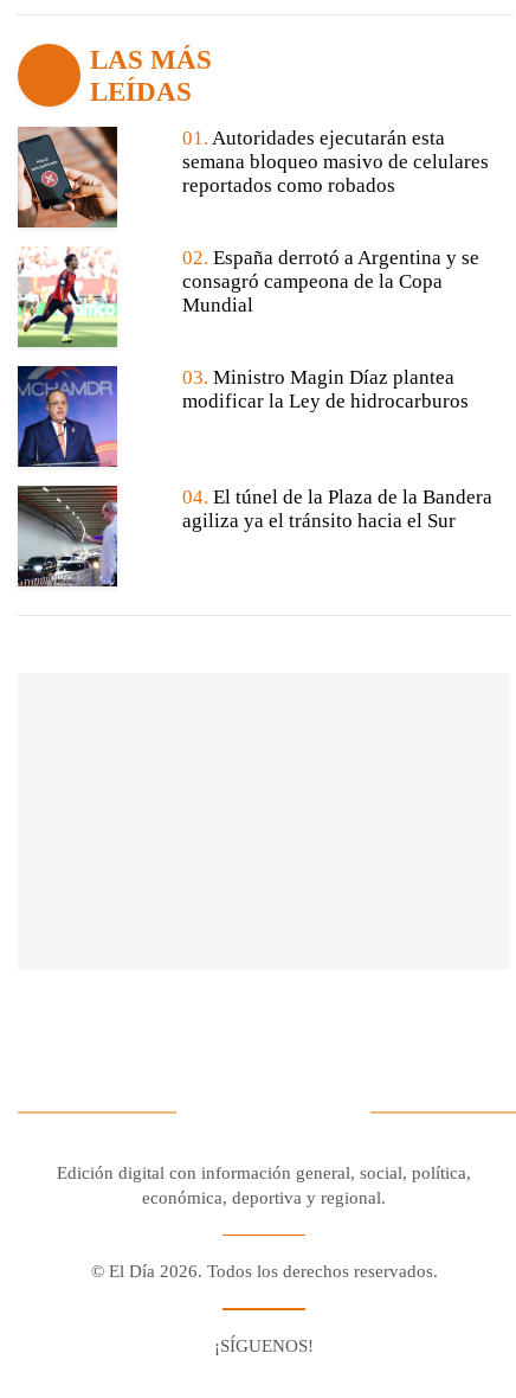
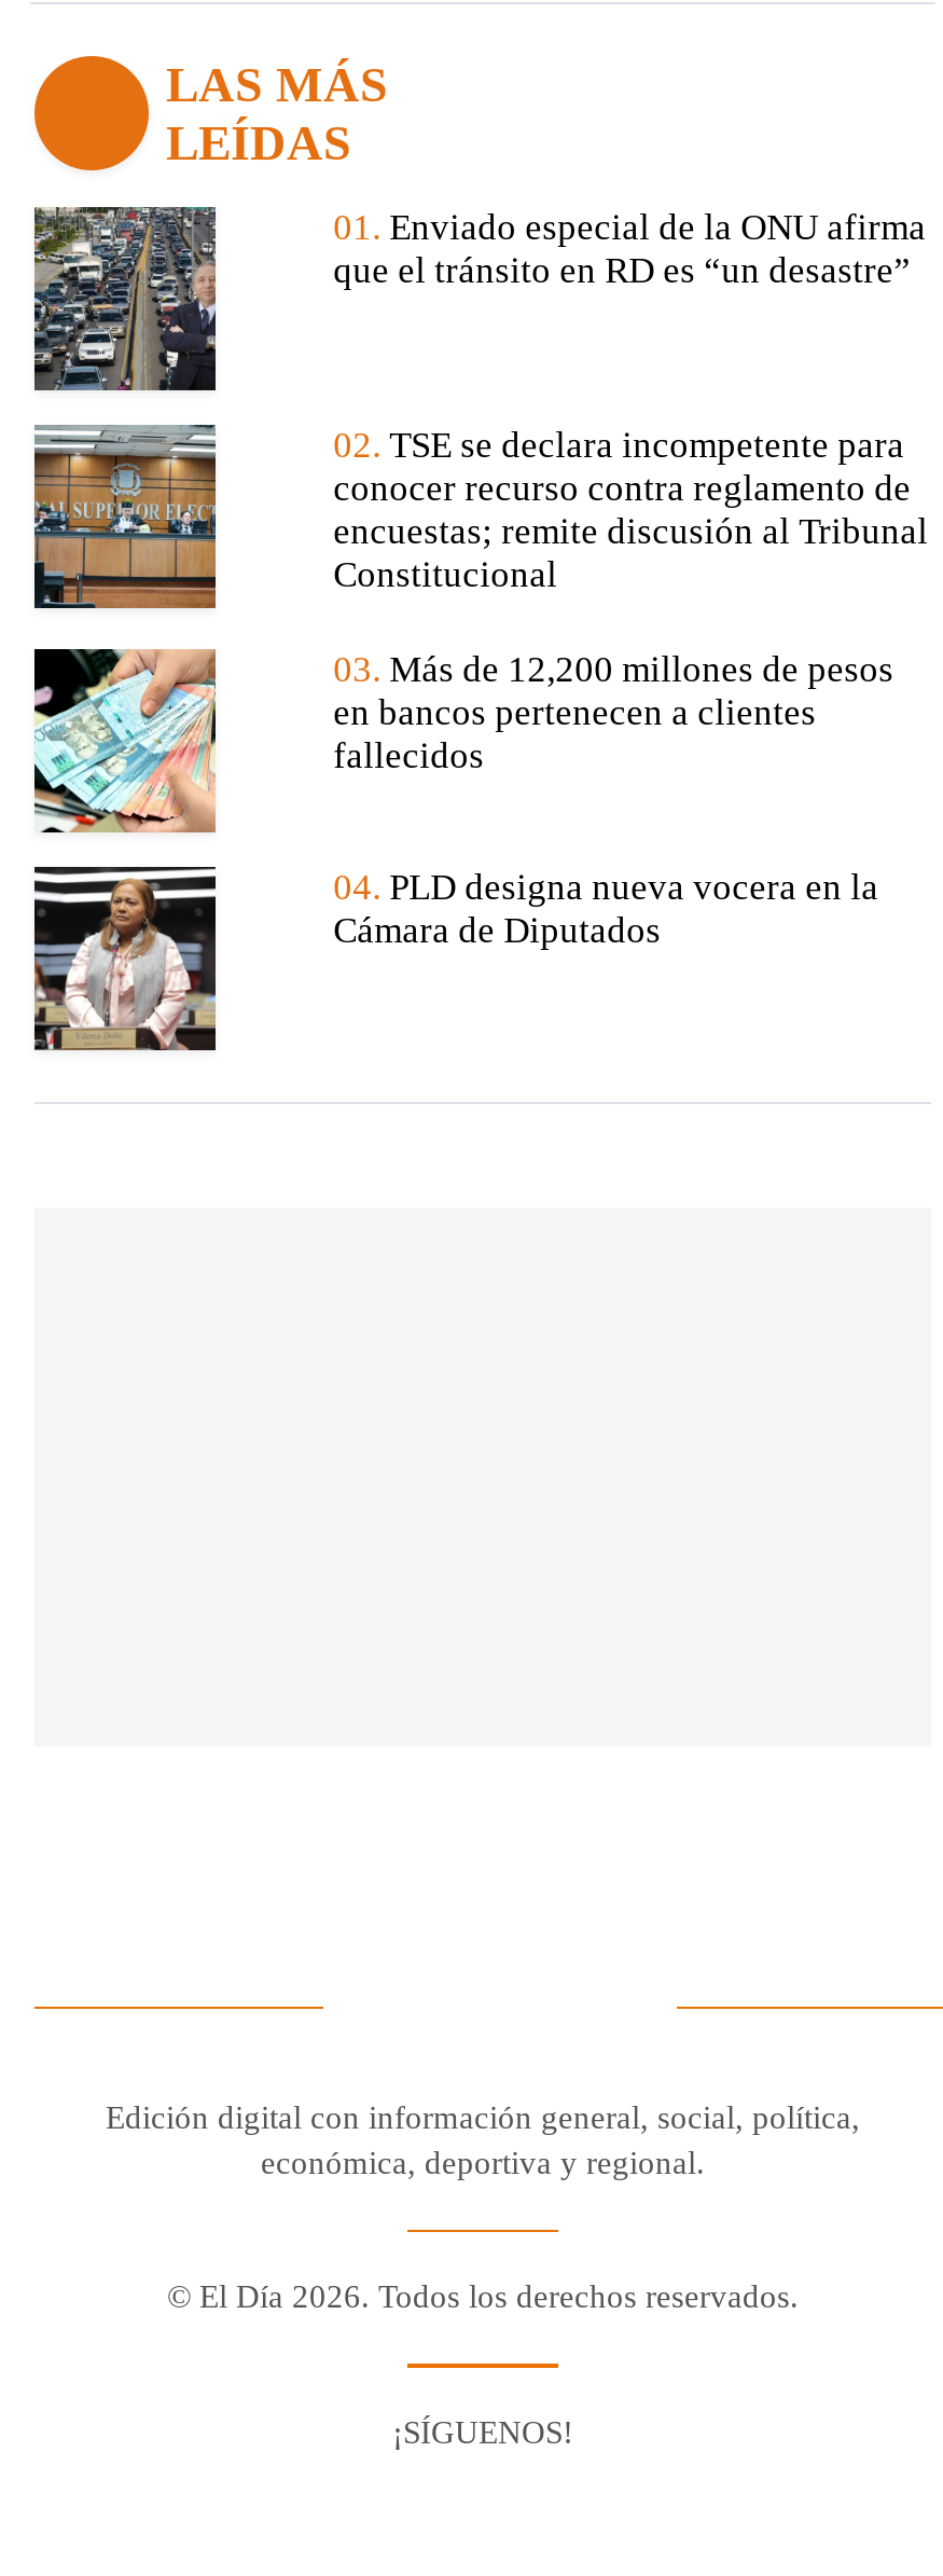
- [image]
+ [image]

- 01. Autoridades ejecutarán esta
- semana bloqueo masivo de celulares
- reportados como robados
+ 01. Enviado especial de la ONU afirma
+ que el tránsito en RD es “un desastre”

- [image]
+ [image]

- 02. España derrotó a Argentina y se
- consagró campeona de la Copa
- Mundial
+ 02. TSE se declara incompetente para
+ conocer recurso contra reglamento de
+ encuestas; remite discusión al Tribunal
+ Constitucional

- [image]
+ [image]

- 03. Ministro Magin Díaz plantea
- modificar la Ley de hidrocarburos
+ 03. Más de 12,200 millones de pesos
+ en bancos pertenecen a clientes
+ fallecidos

- [image]
+ [image]

- 04. El túnel de la Plaza de la Bandera
- agiliza ya el tránsito hacia el Sur
+ 04. PLD designa nueva vocera en la
+ Cámara de Diputados
